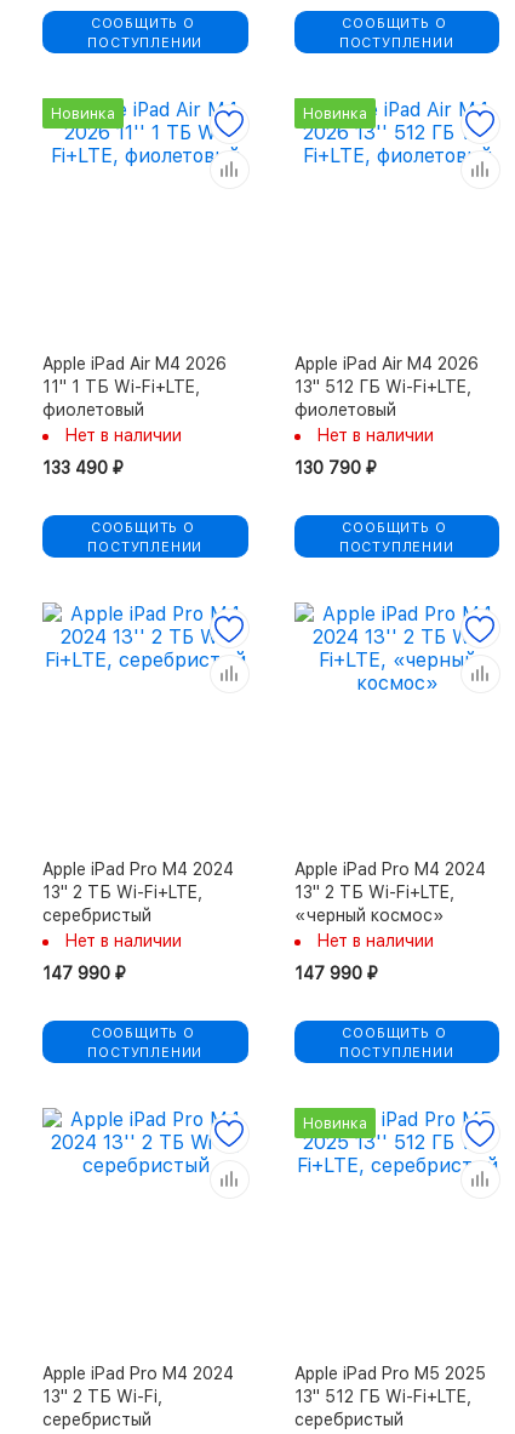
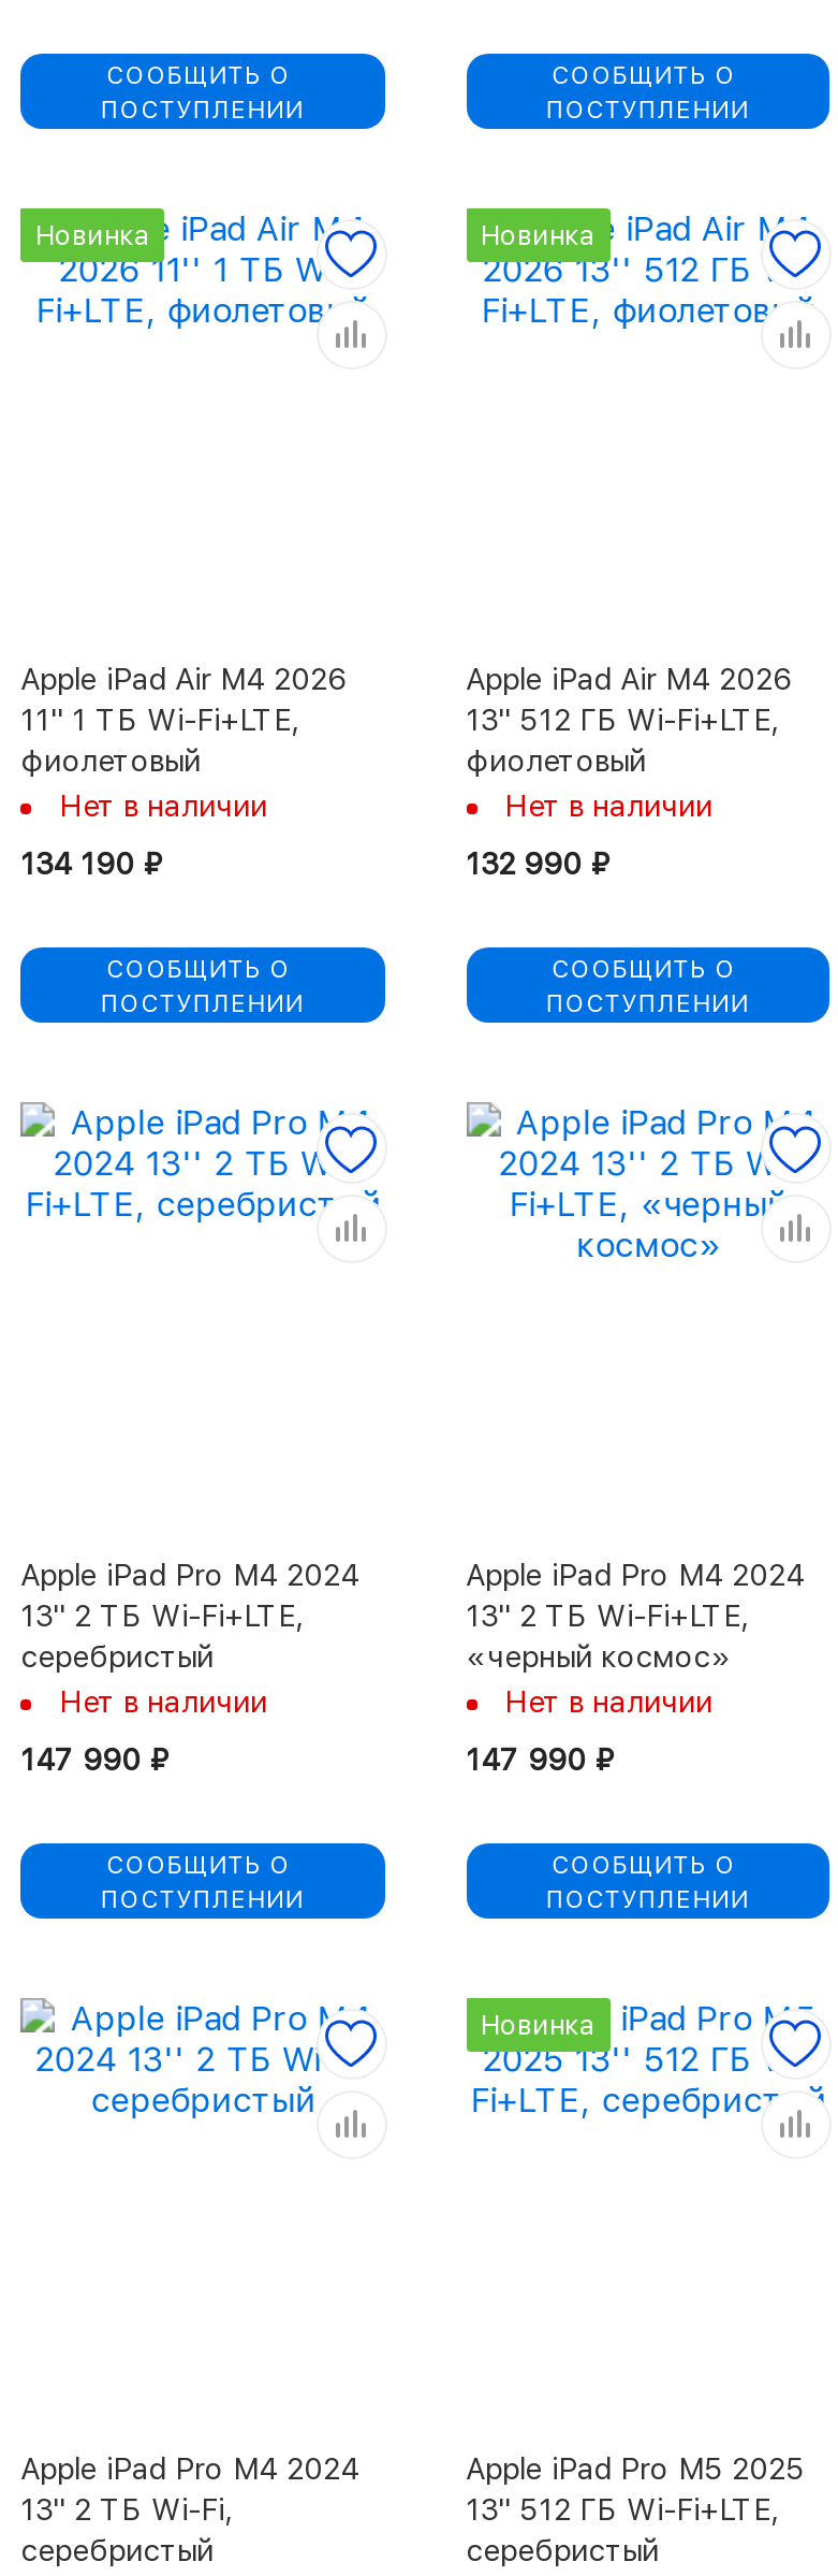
- 133 490 ₽
+ 134 190 ₽

- 130 790 ₽
+ 132 990 ₽
